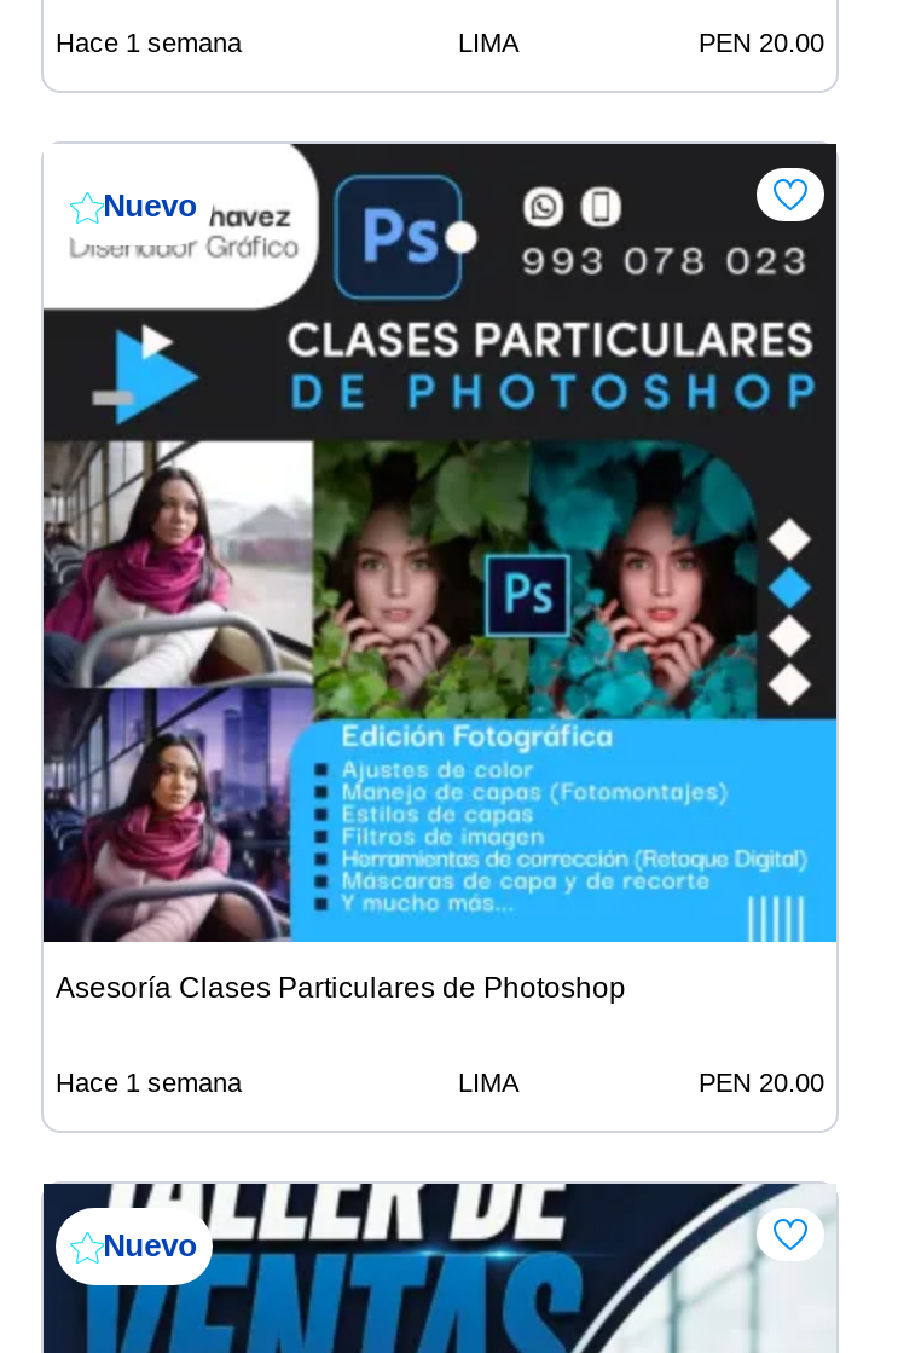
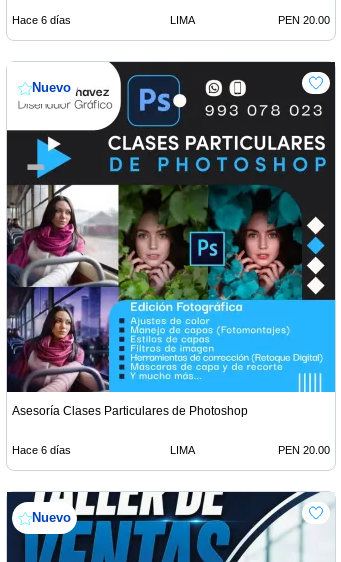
- Hace 1 semana
+ Hace 6 días

- Hace 1 semana
+ Hace 6 días
